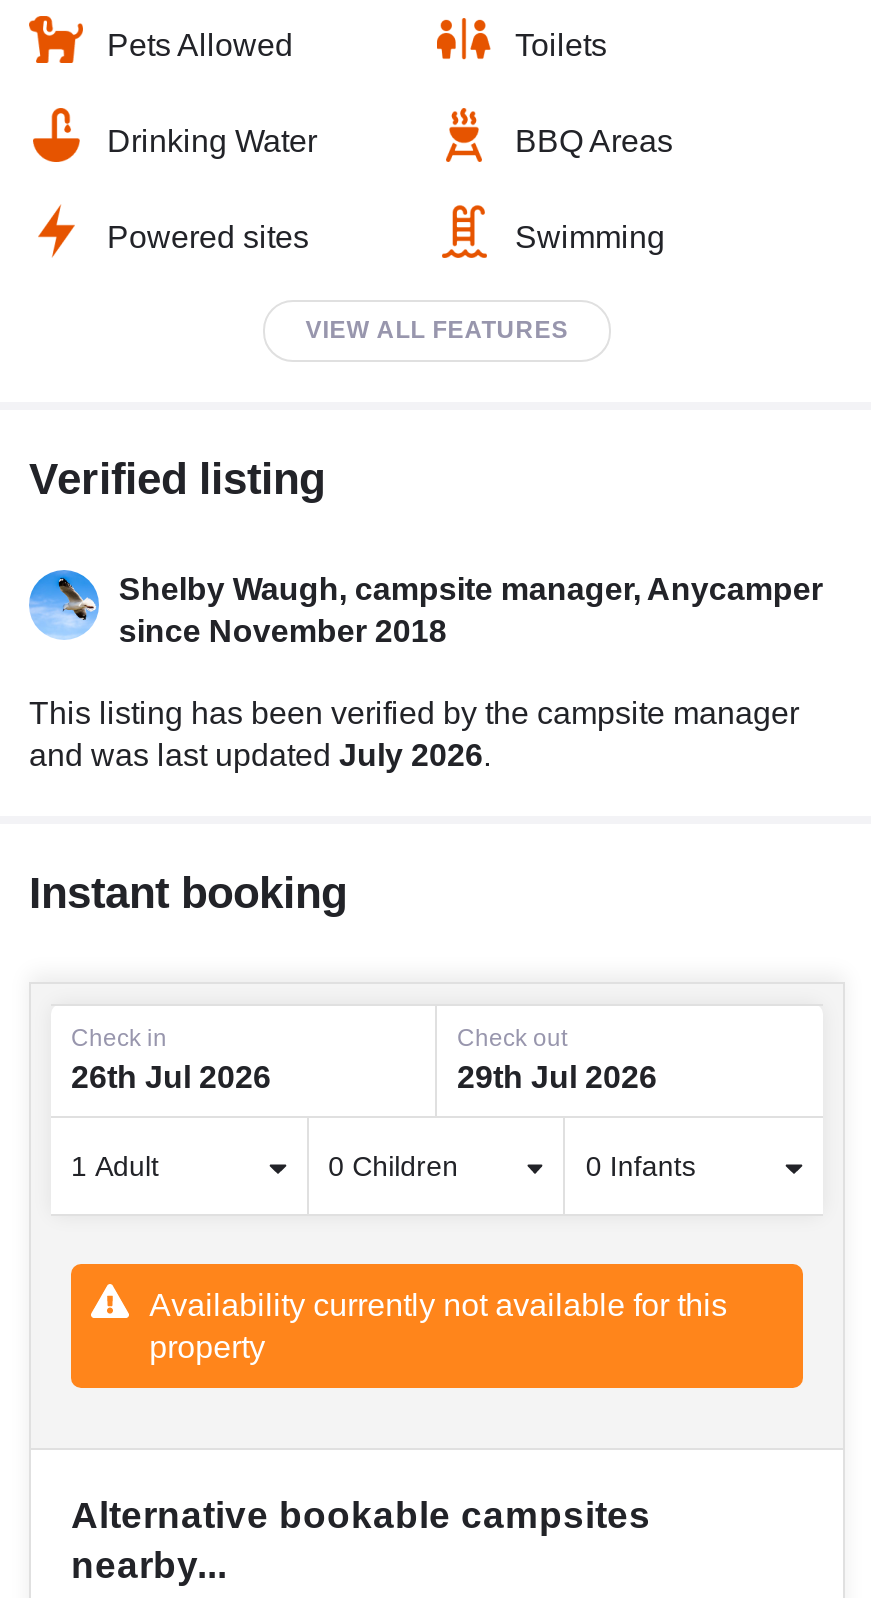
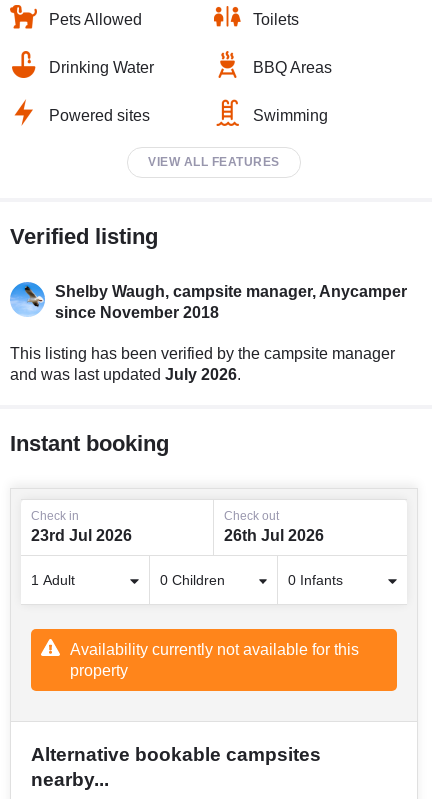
- 26th Jul 2026
+ 23rd Jul 2026

- 29th Jul 2026
+ 26th Jul 2026
